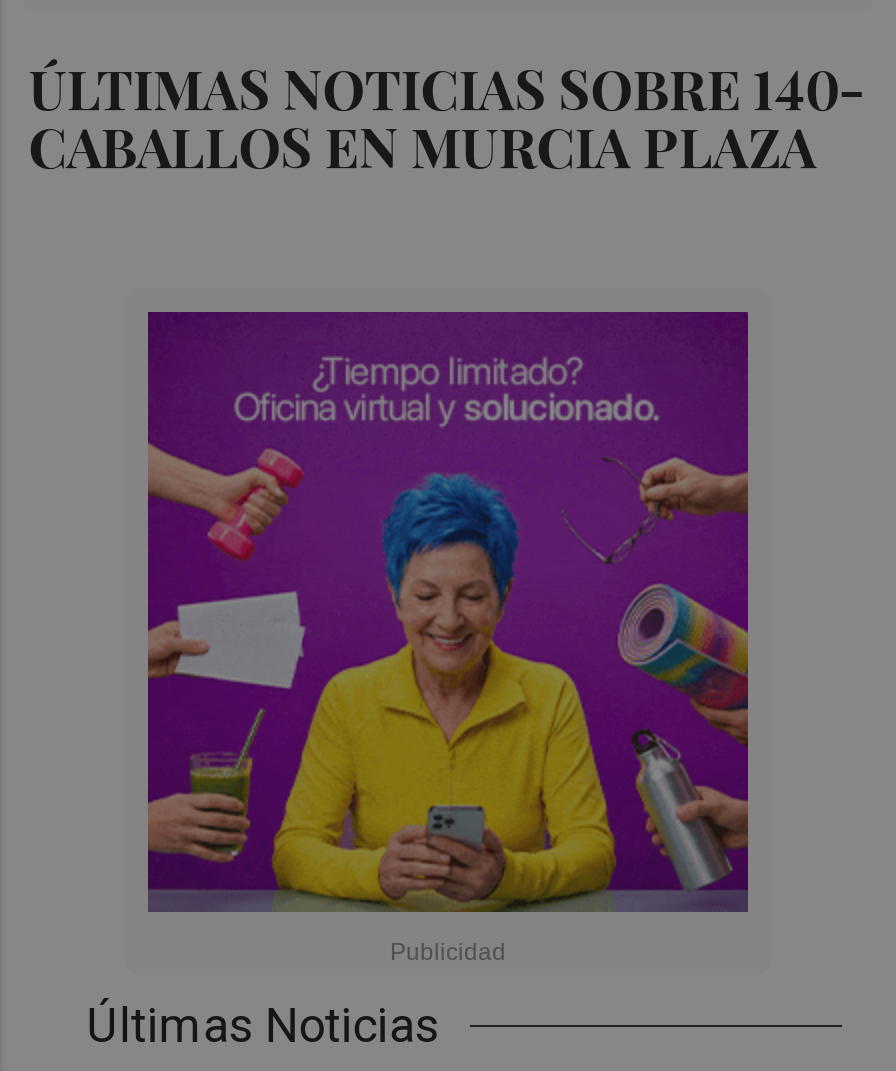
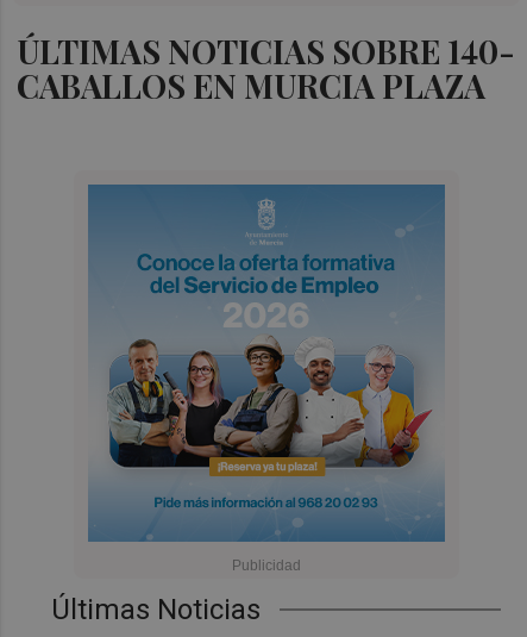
- [image]
+ [image]
